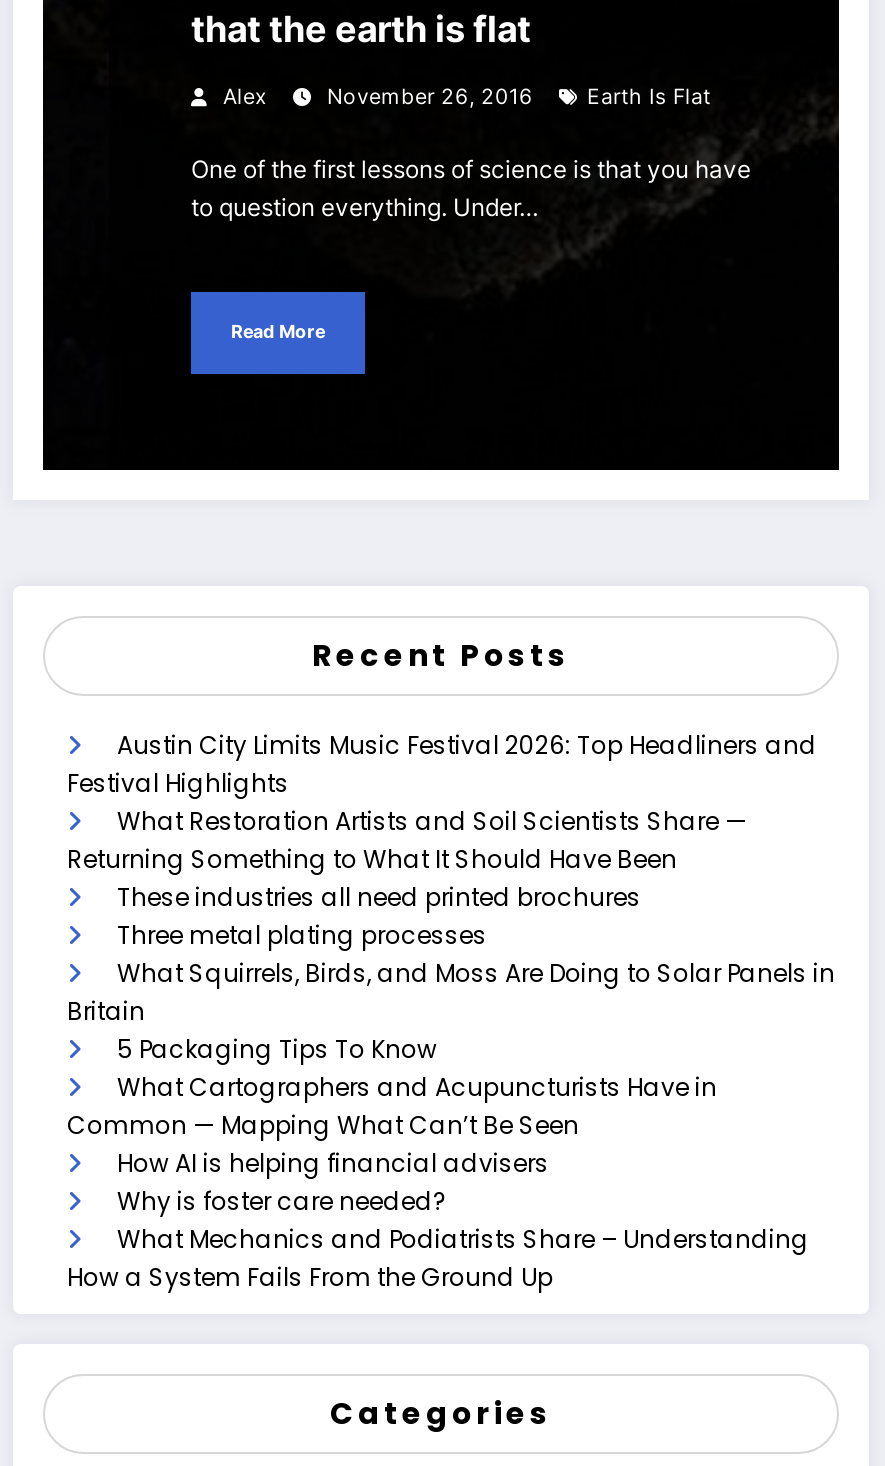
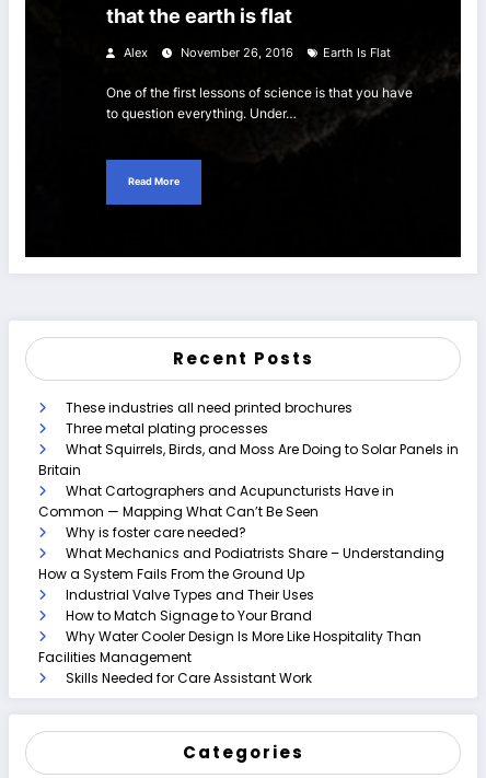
- Austin City Limits Music Festival 2026: Top Headliners and
- Festival Highlights
- What Restoration Artists and Soil Scientists Share —
- Returning Something to What It Should Have Been

moved up: These industries all need printed brochures | Three metal plating processes | What Squirrels, Birds, and Moss Are Doing to Solar Panels in | Britain

- 5 Packaging Tips To Know

moved up: What Cartographers and Acupuncturists Have in | Common — Mapping What Can’t Be Seen

- How AI is helping financial advisers

moved up: Why is foster care needed? | What Mechanics and Podiatrists Share – Understanding | How a System Fails From the Ground Up

+ Industrial Valve Types and Their Uses
+ How to Match Signage to Your Brand
+ Why Water Cooler Design Is More Like Hospitality Than
+ Facilities Management
+ Skills Needed for Care Assistant Work
